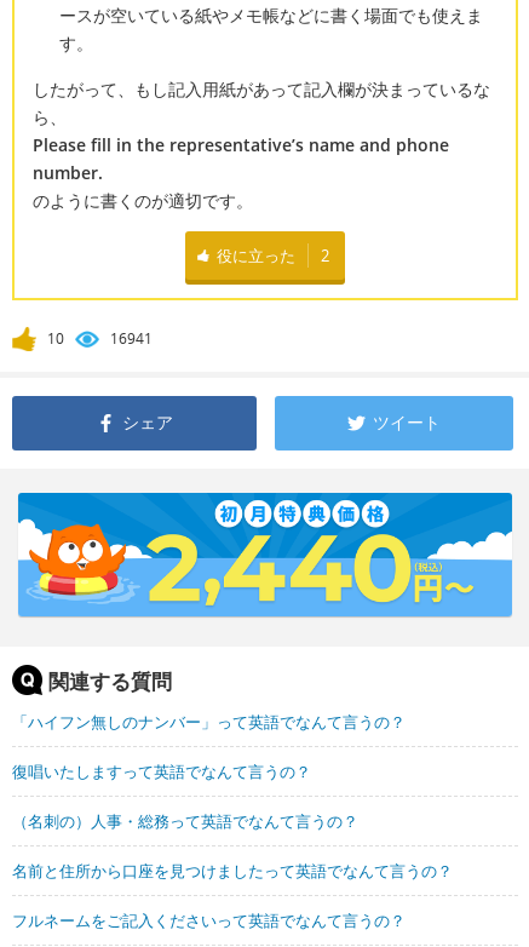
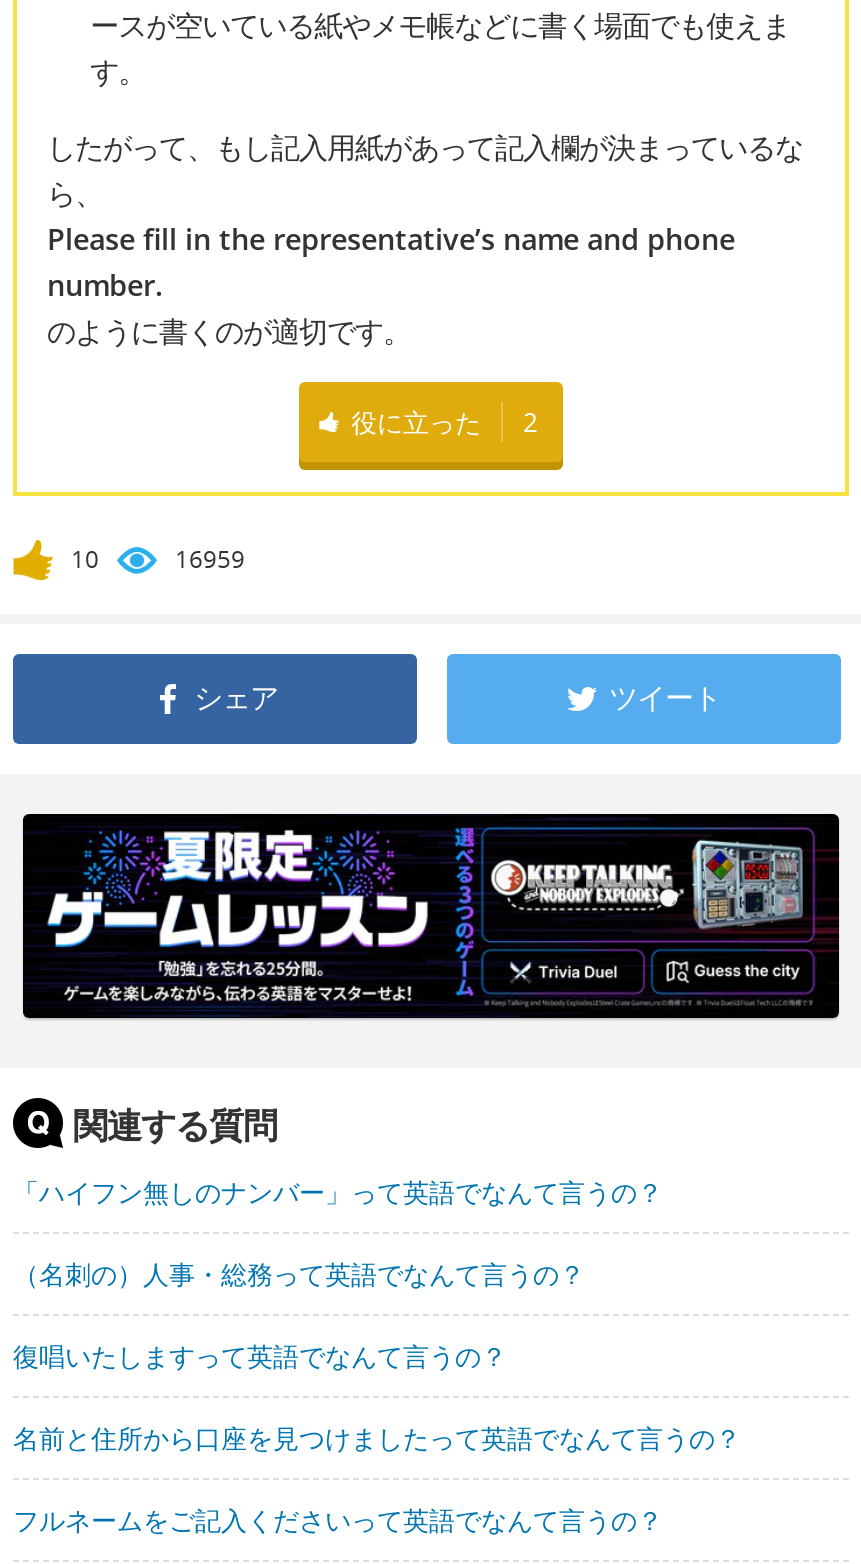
- 16941
+ 16959

- [image]
+ [image]

moved down: 復唱いたしますって英語でなんて言うの？

moved up: （名刺の）人事・総務って英語でなんて言うの？
